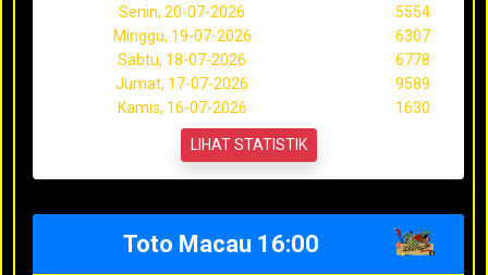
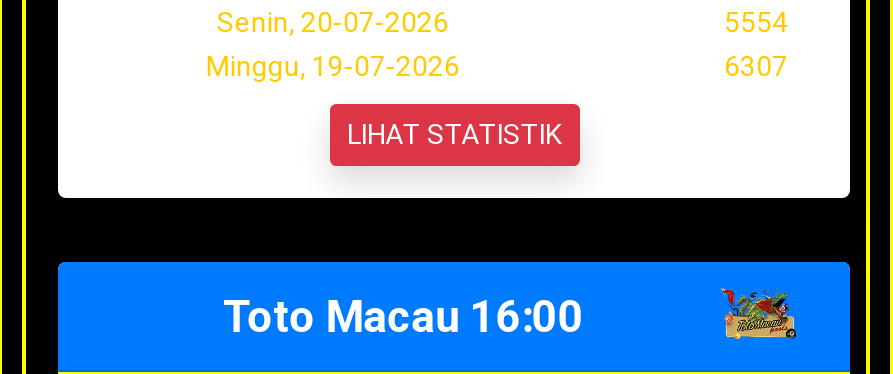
- Sabtu, 18-07-2026
- 6778
- Jumat, 17-07-2026
- 9589
- Kamis, 16-07-2026
- 1630
